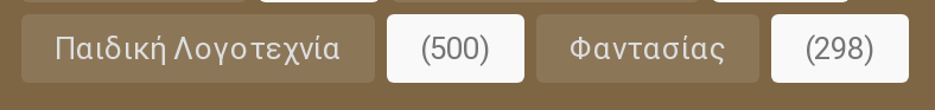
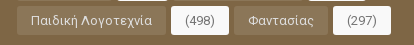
- (500)
+ (498)

- (298)
+ (297)
